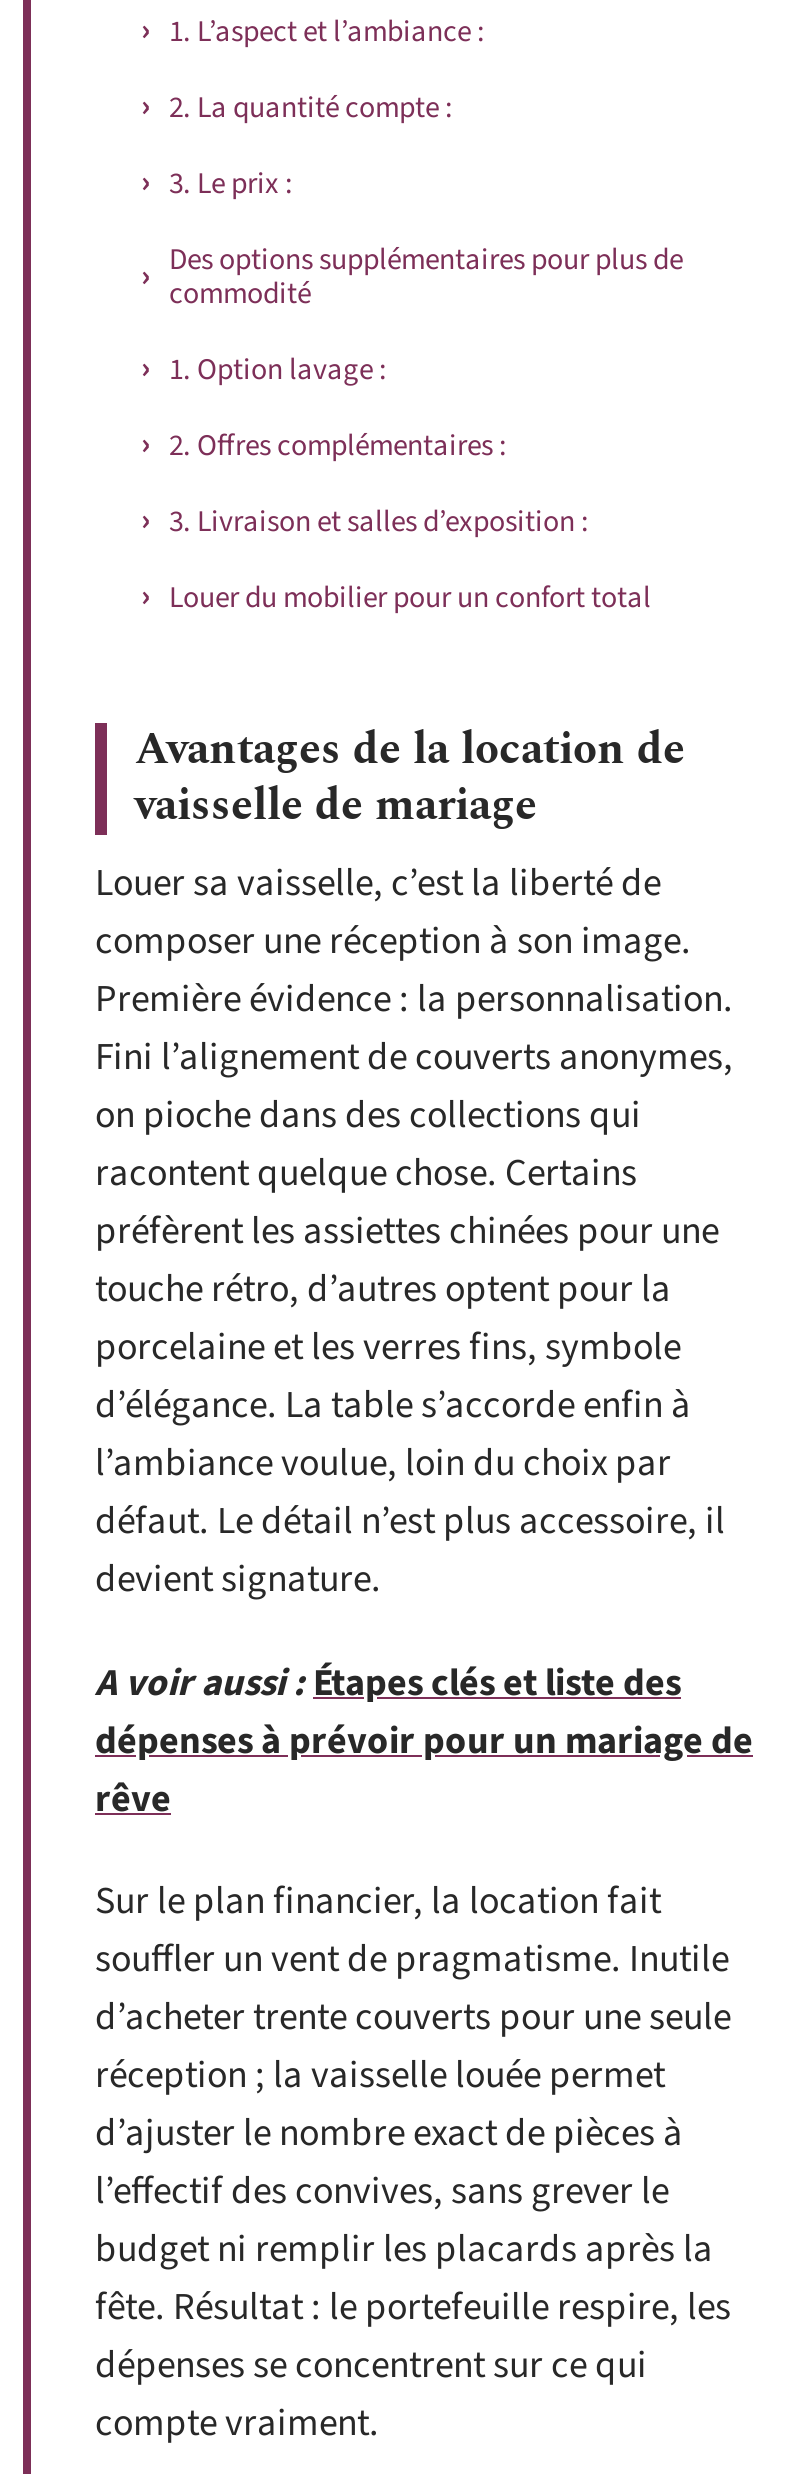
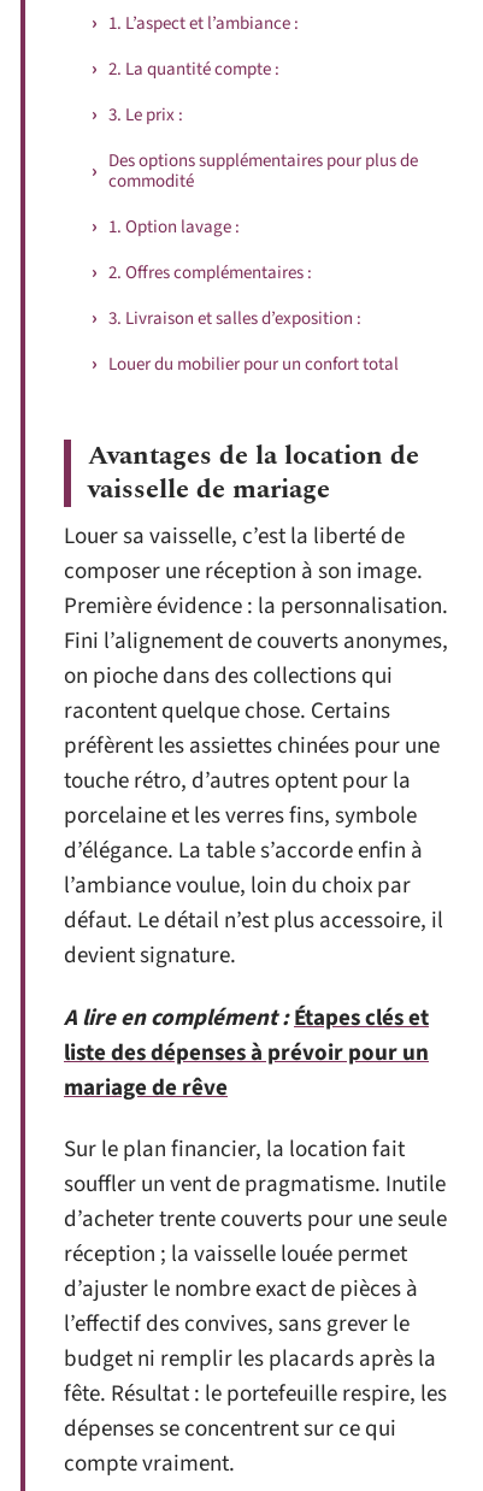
- A voir aussi : Étapes clés et liste des
- dépenses à prévoir pour un mariage de
- rêve
+ A lire en complément : Étapes clés et
+ liste des dépenses à prévoir pour un
+ mariage de rêve
